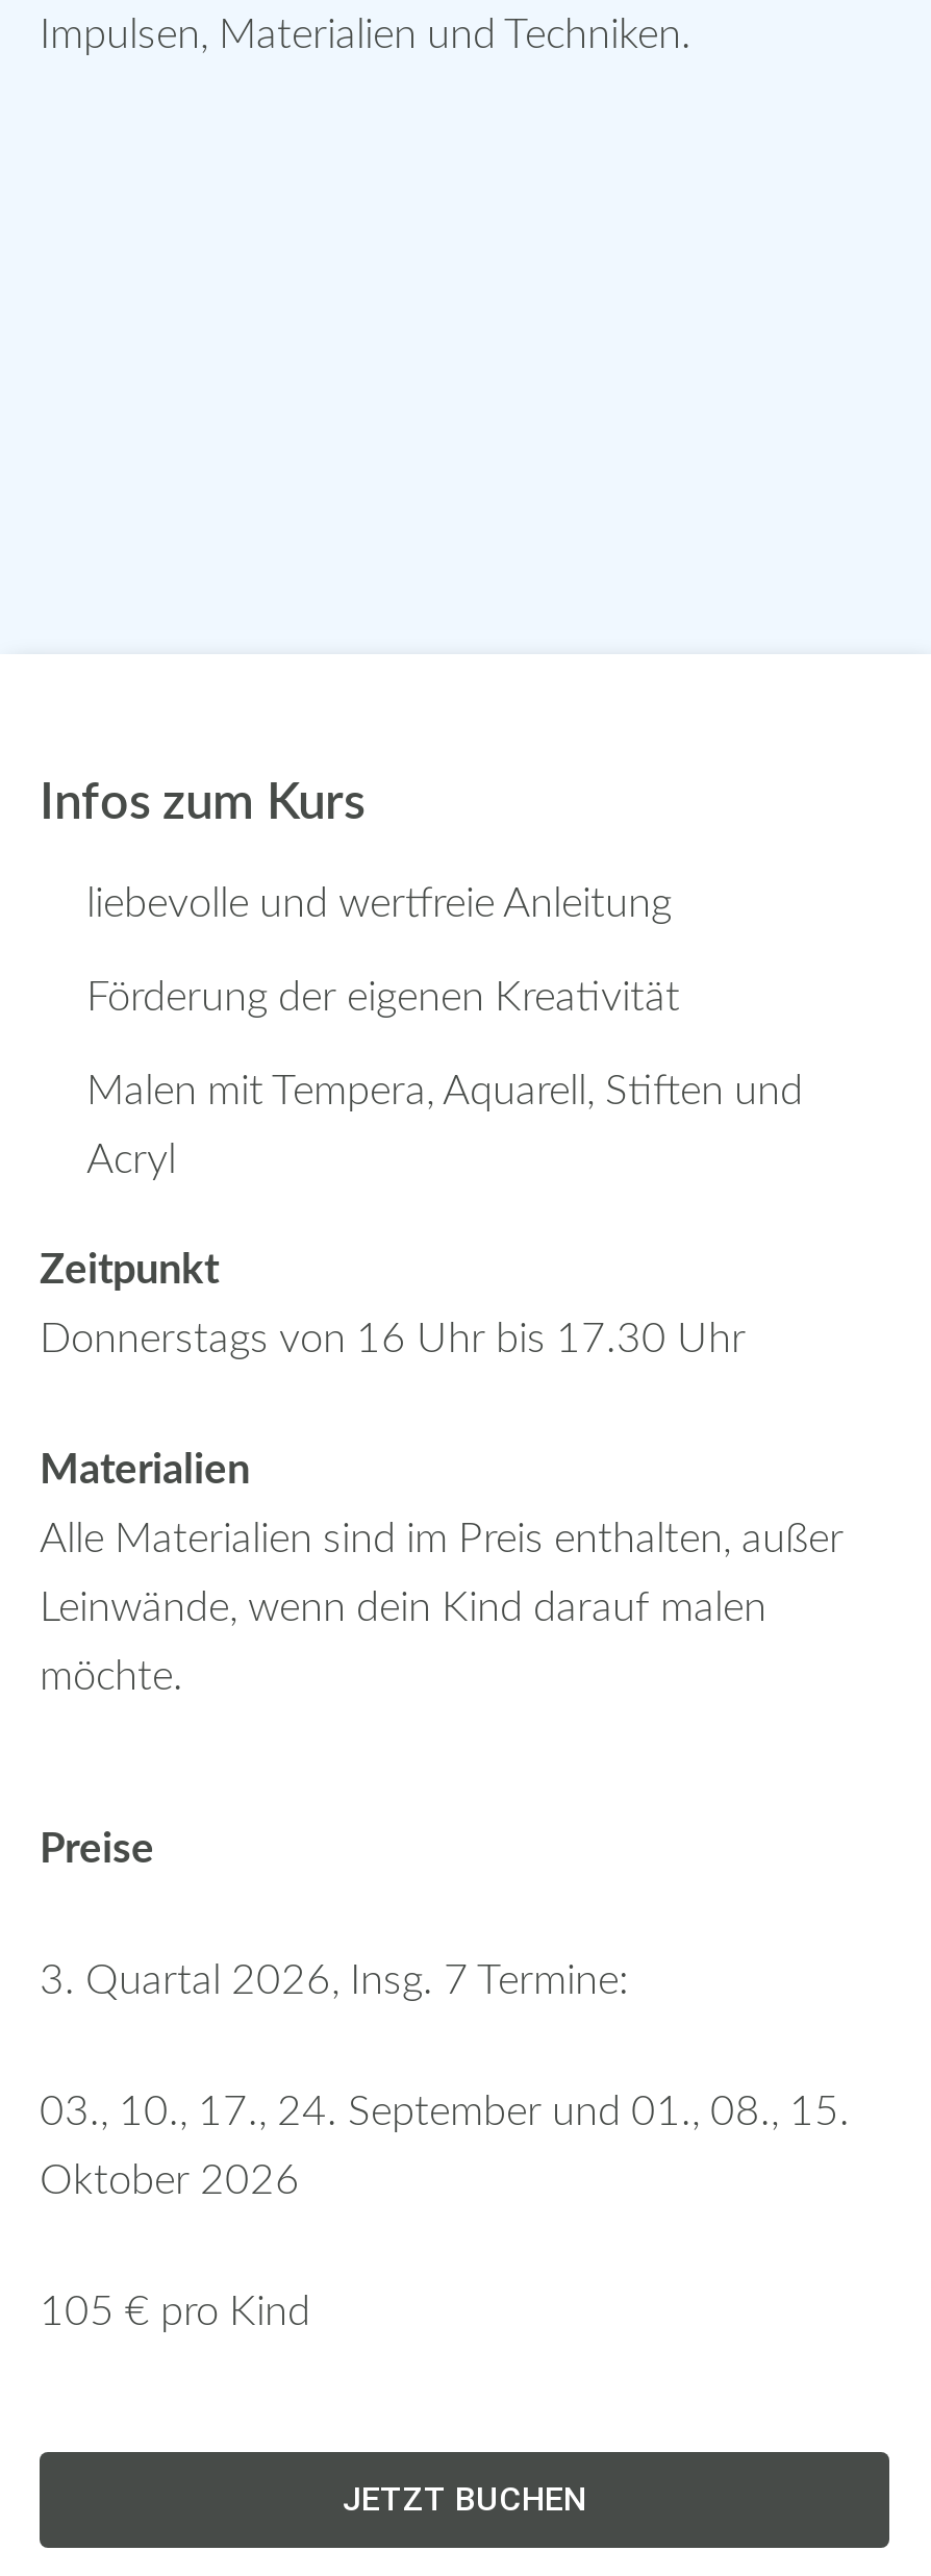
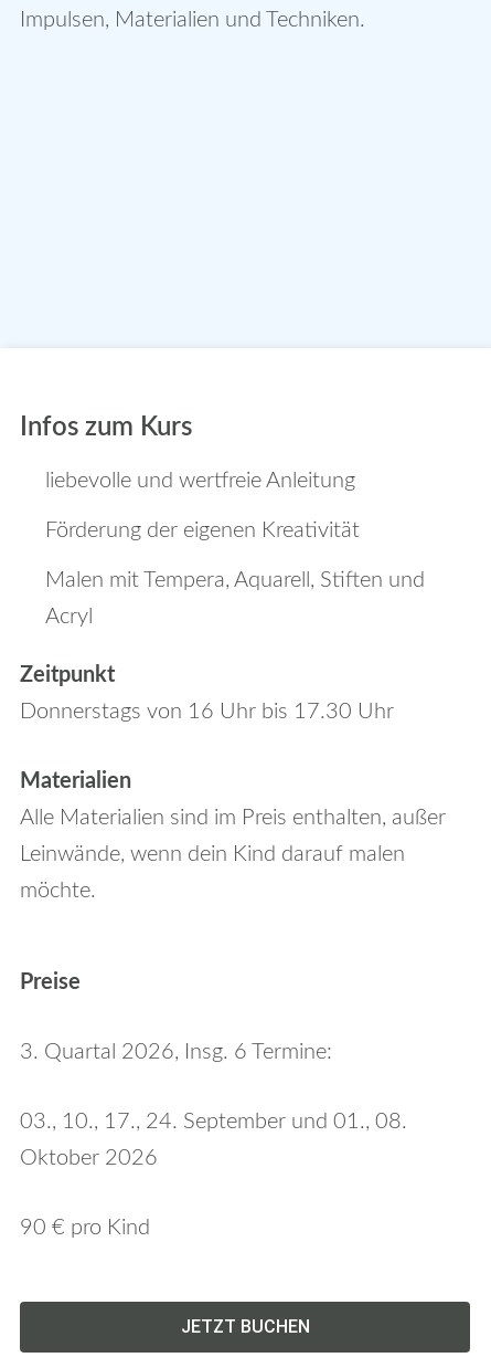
- 3. Quartal 2026, Insg. 7 Termine:
+ 3. Quartal 2026, Insg. 6 Termine:

- 03., 10., 17., 24. September und 01., 08., 15.
+ 03., 10., 17., 24. September und 01., 08.

- 105 € pro Kind
+ 90 € pro Kind
